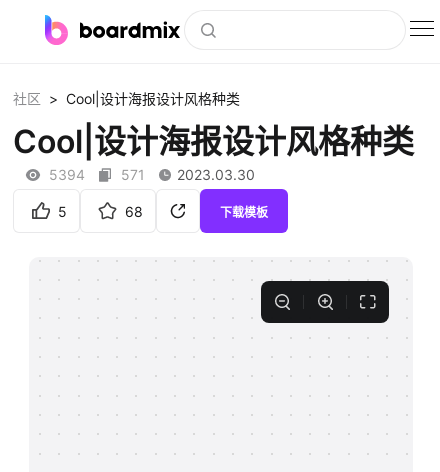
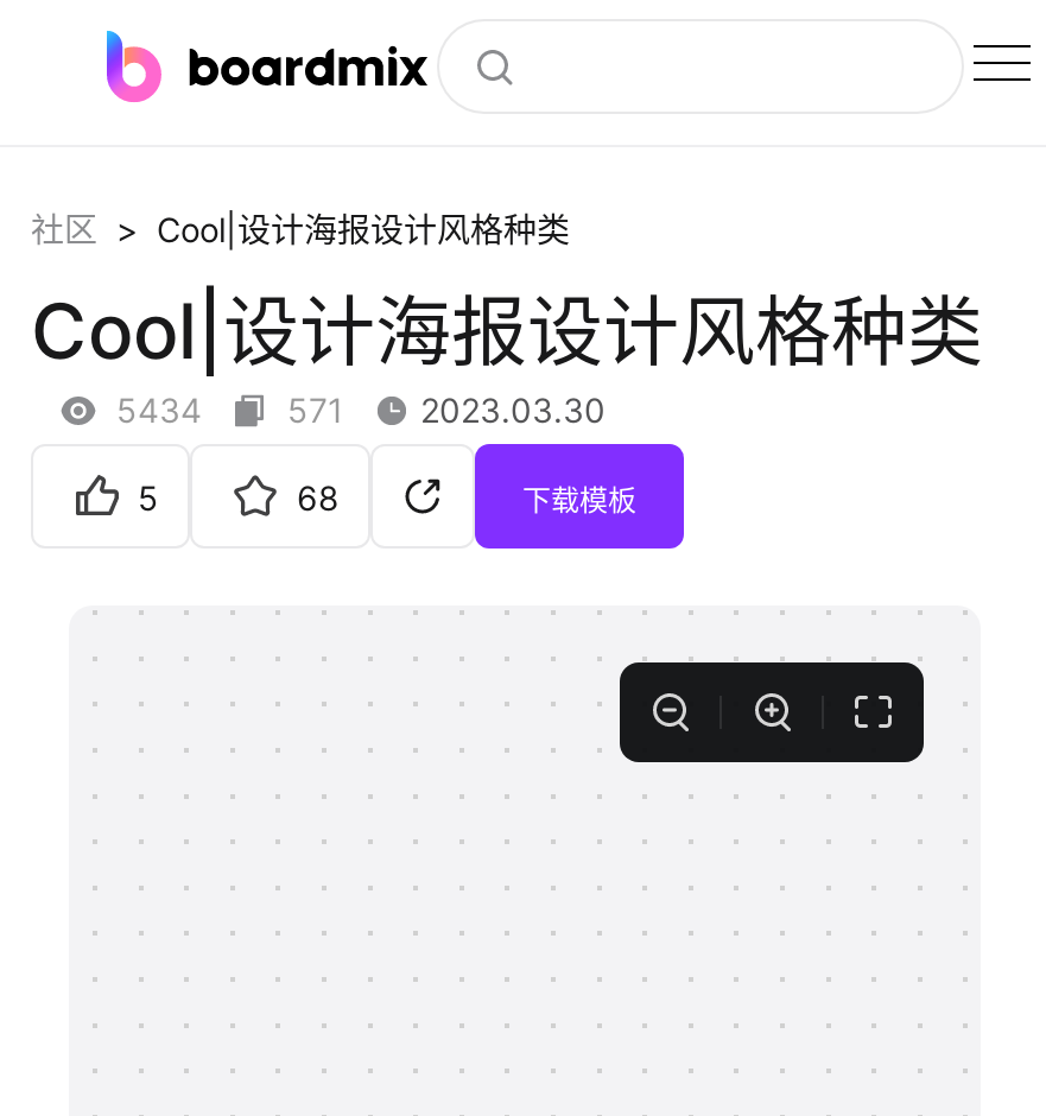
- 5394
+ 5434
